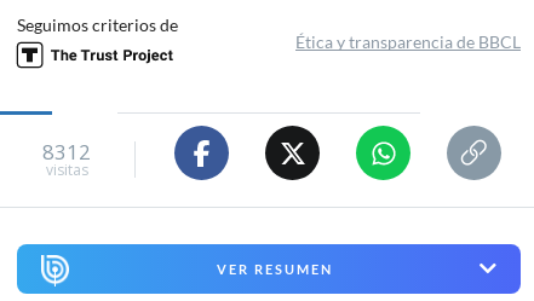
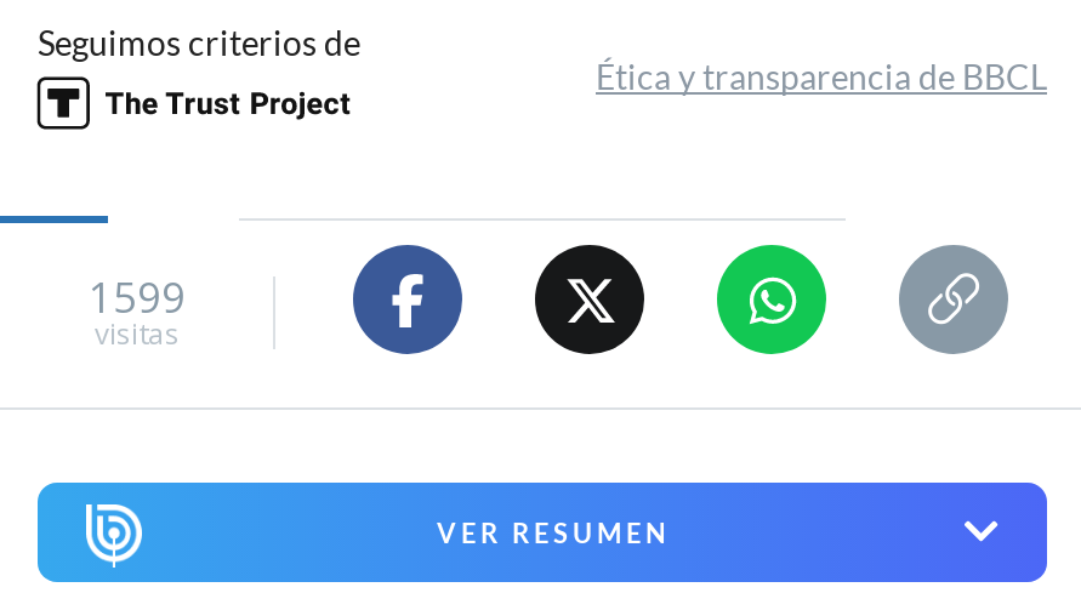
- 8312
+ 1599
